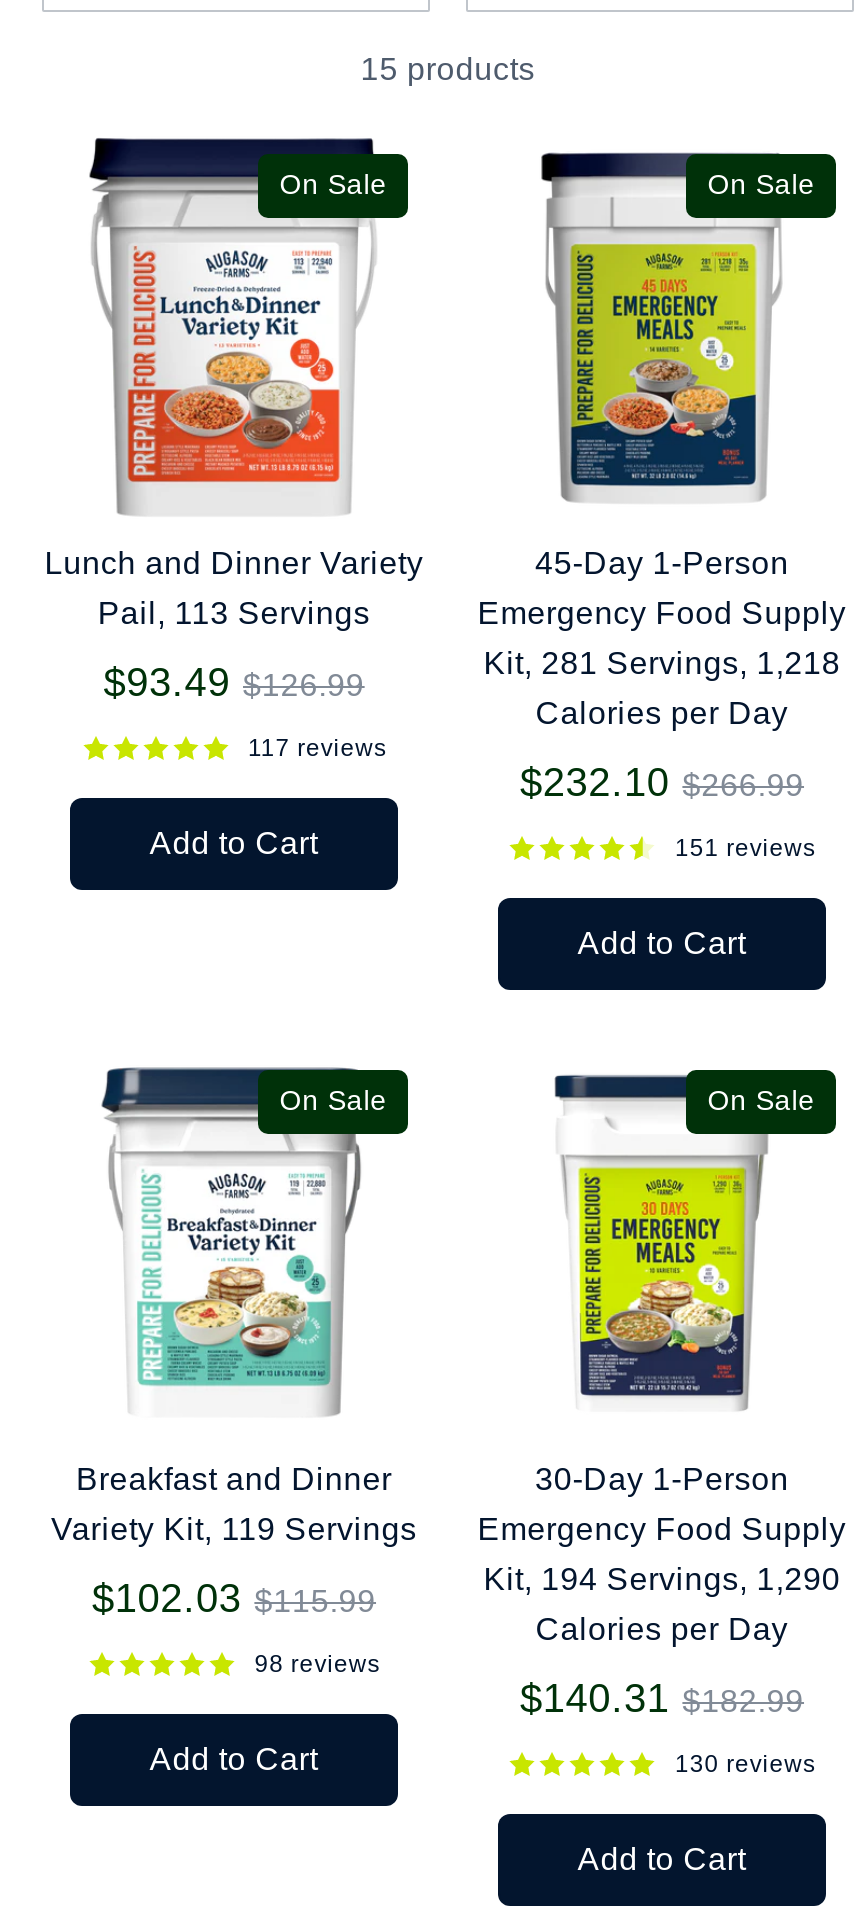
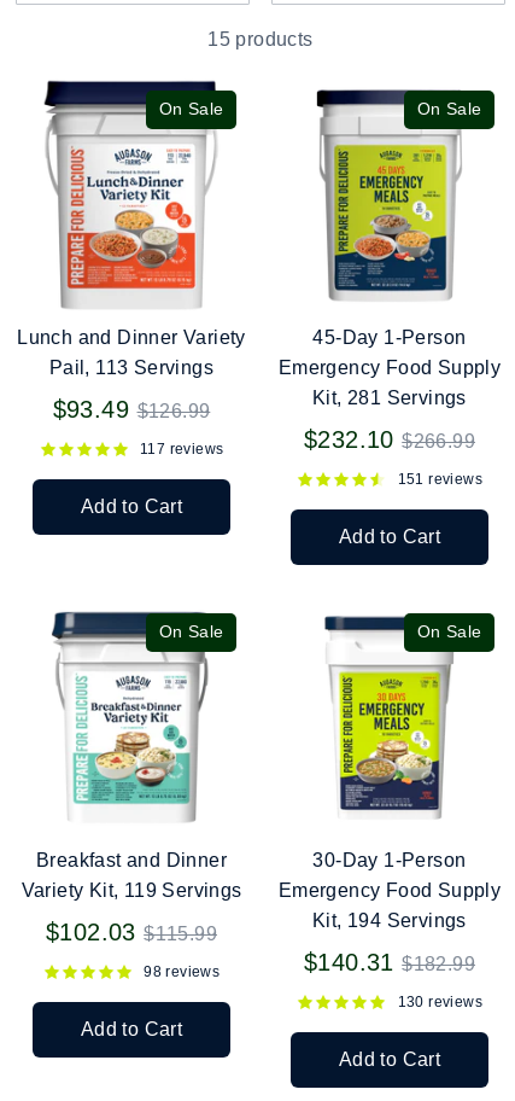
- Kit, 281 Servings, 1,218
- Calories per Day
+ Kit, 281 Servings

- Kit, 194 Servings, 1,290
- Calories per Day
+ Kit, 194 Servings
